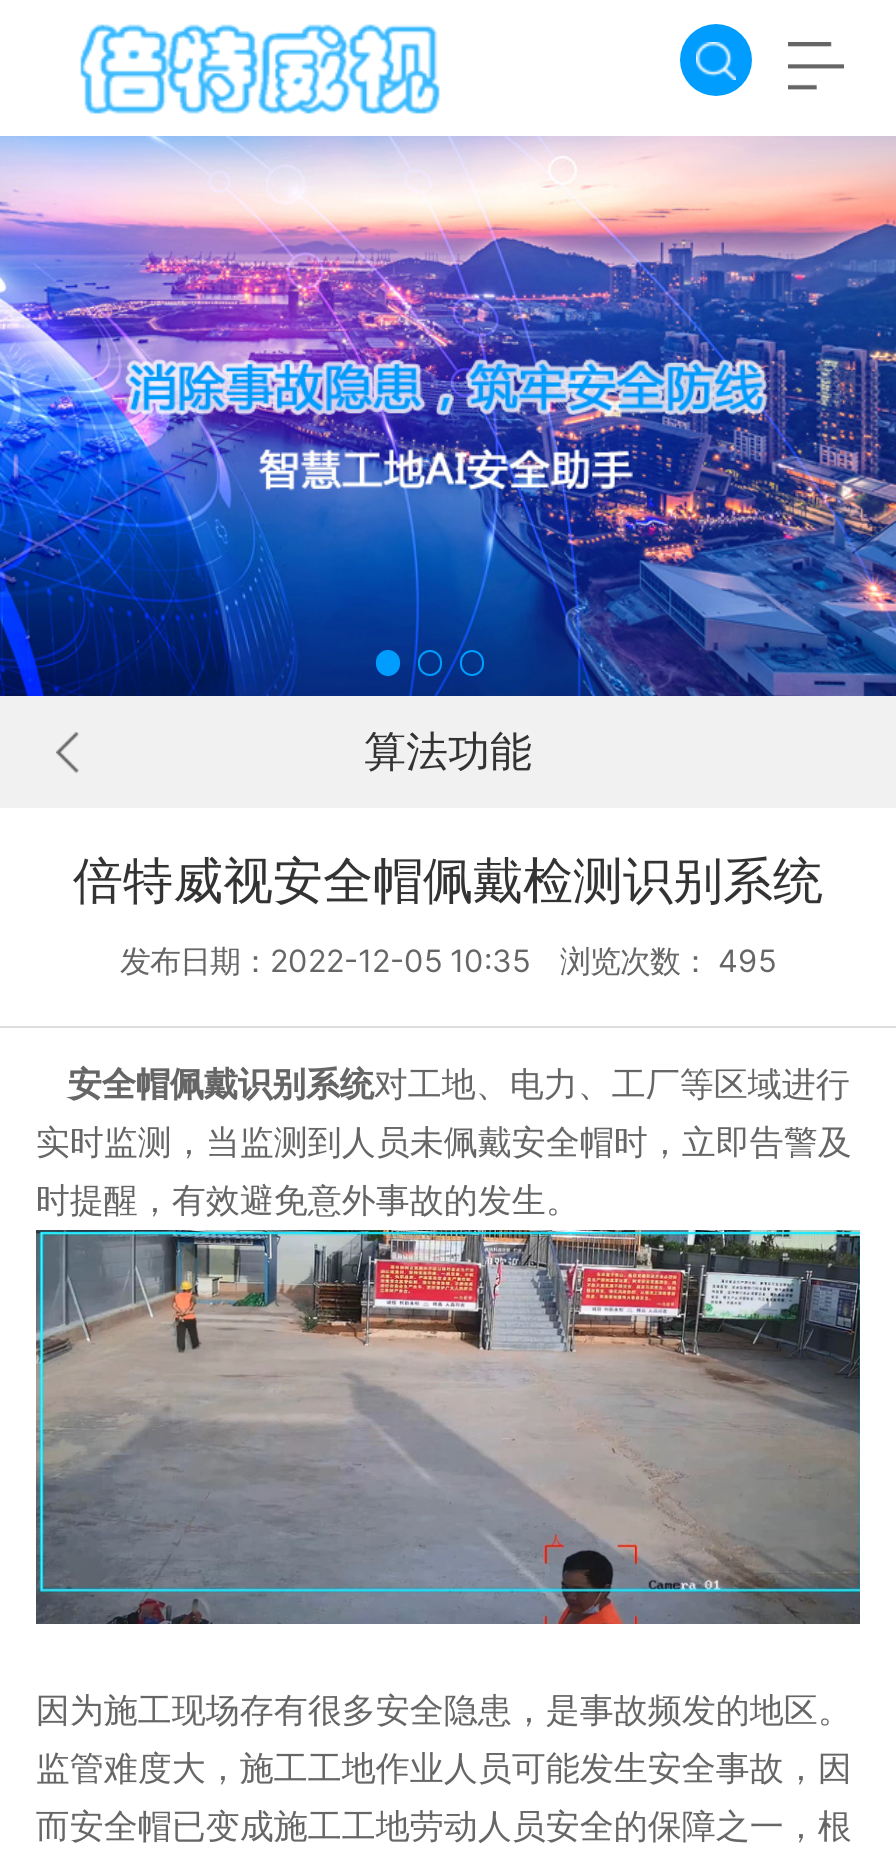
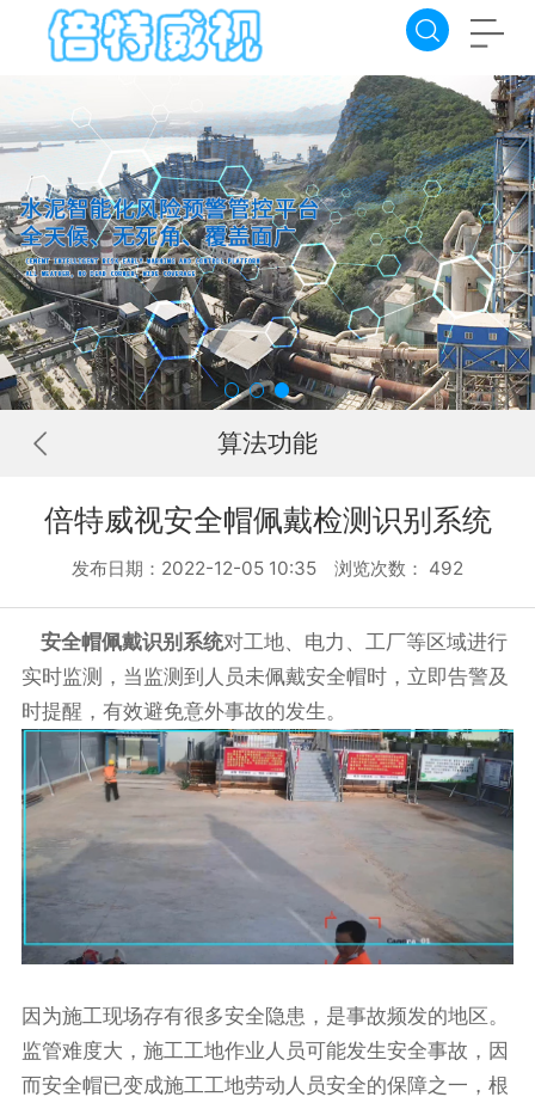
- [image]
+ [image]

- 发布日期：2022-12-05 10:35 浏览次数：495
+ 发布日期：2022-12-05 10:35 浏览次数：492
